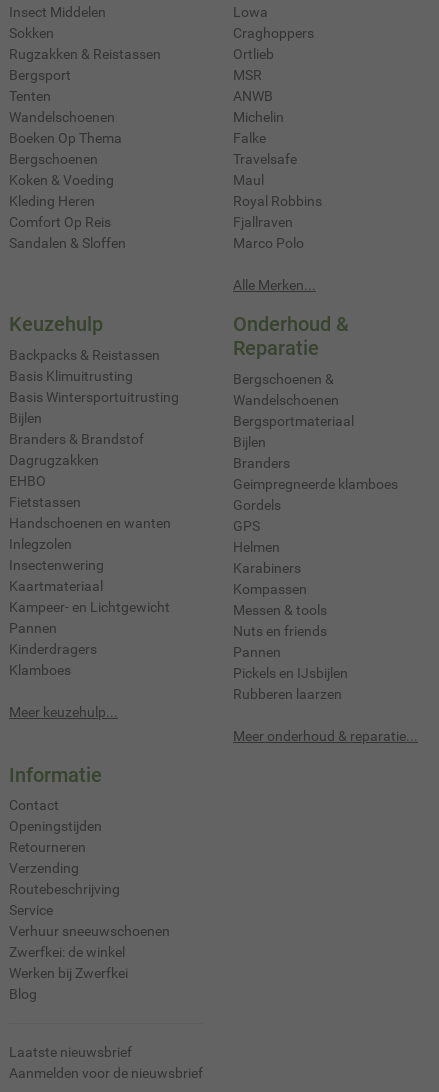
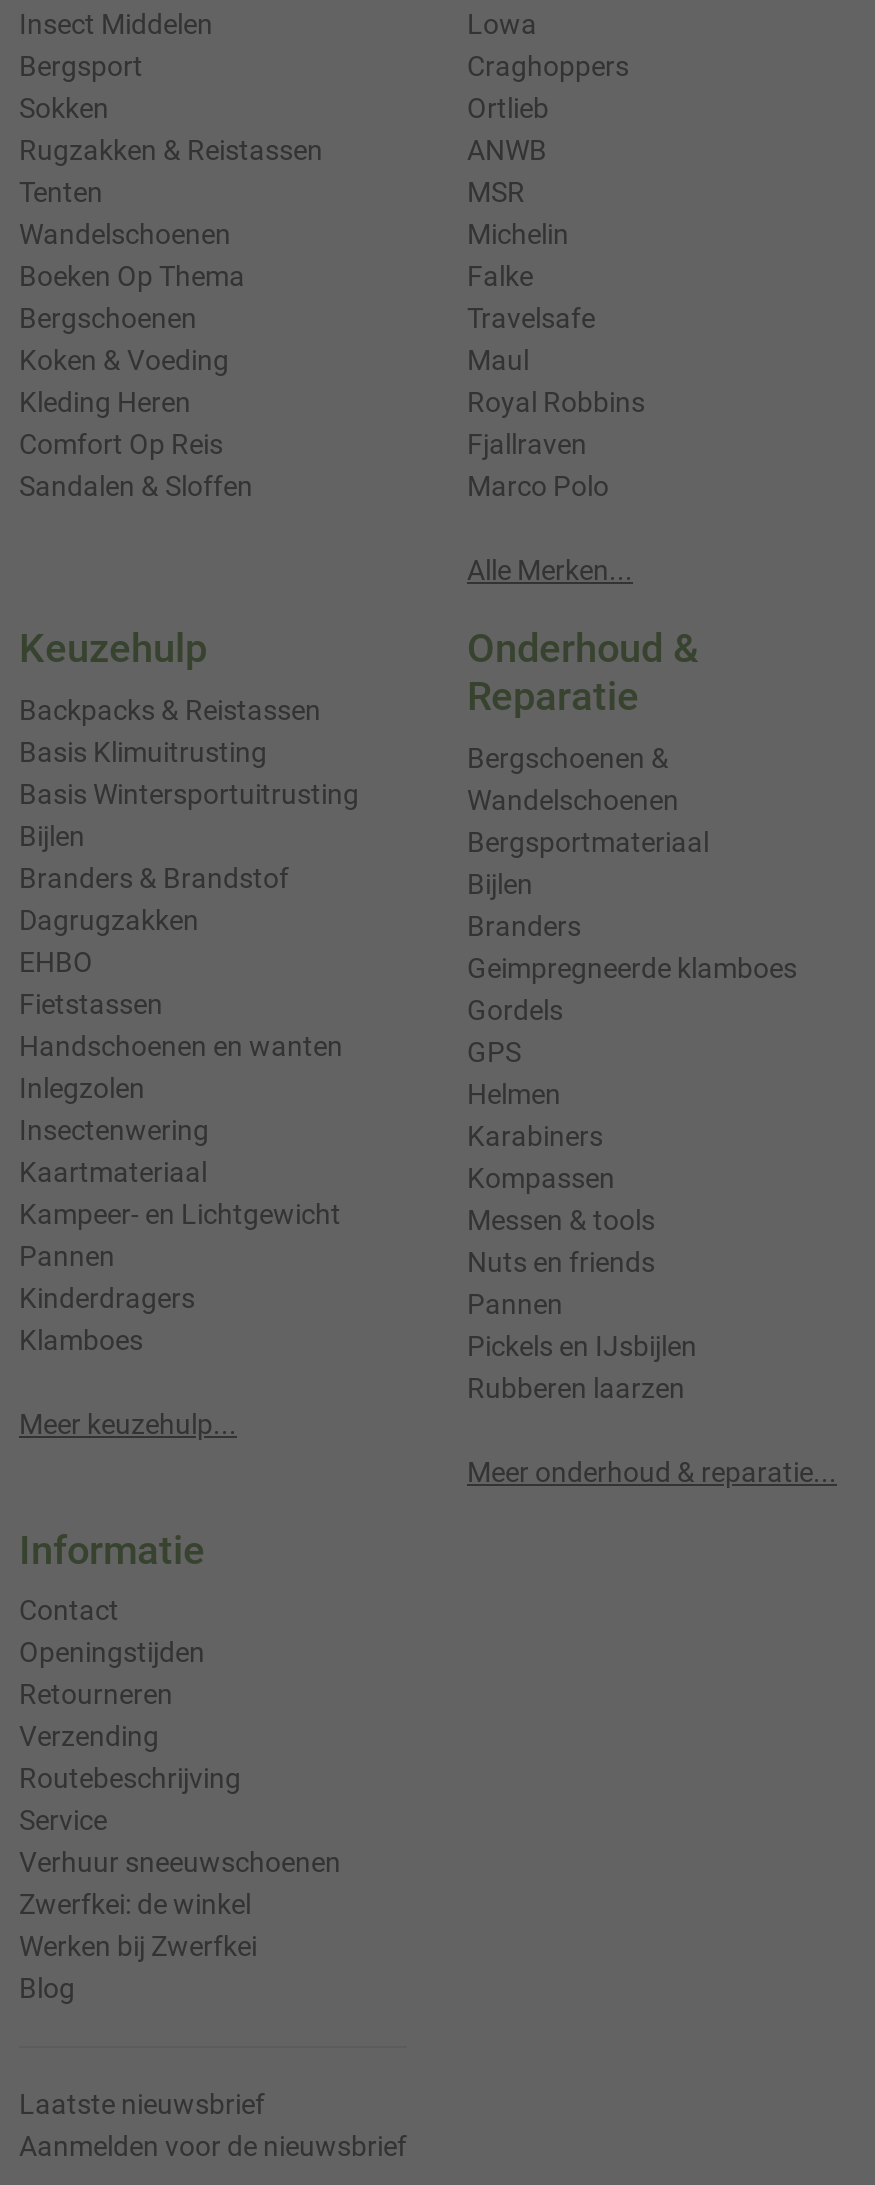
moved down: Sokken | Rugzakken & Reistassen

moved up: Bergsport

moved down: MSR

moved up: ANWB
